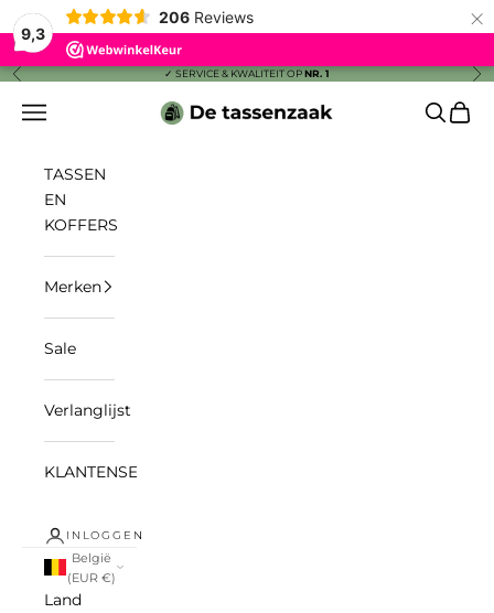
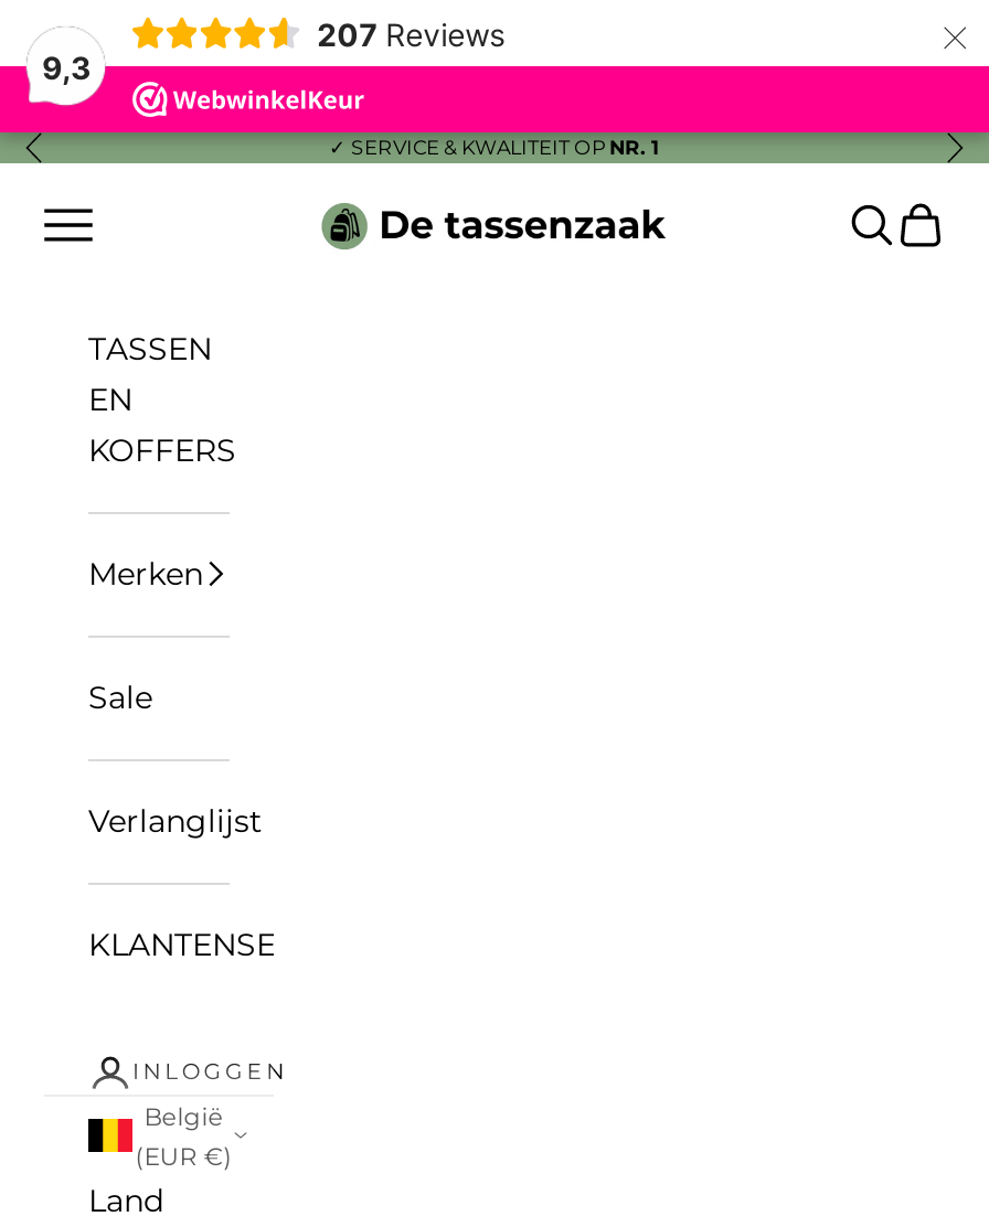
- 206 Reviews
+ 207 Reviews
